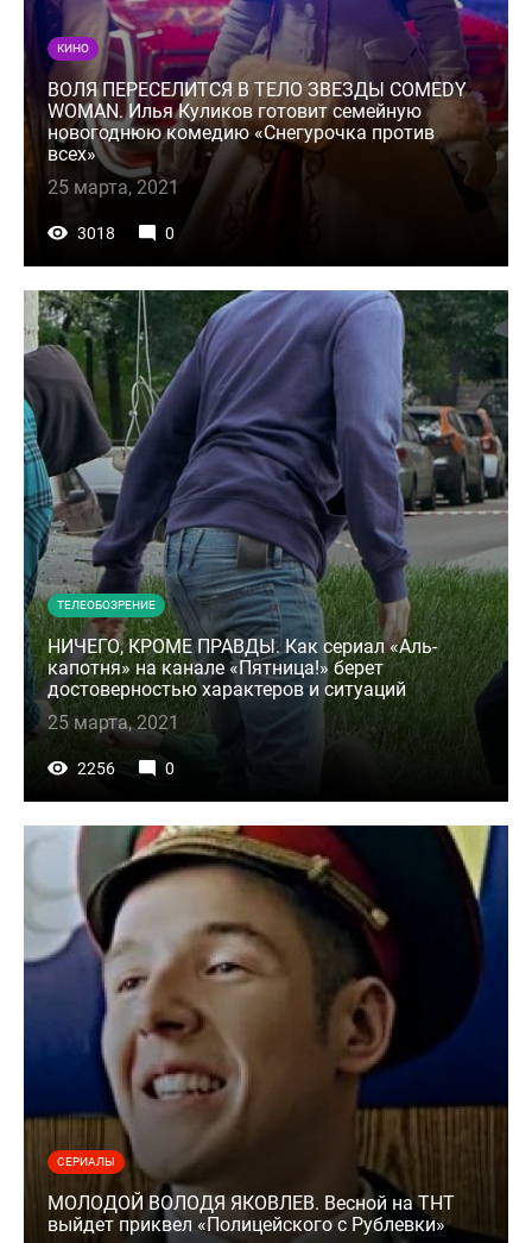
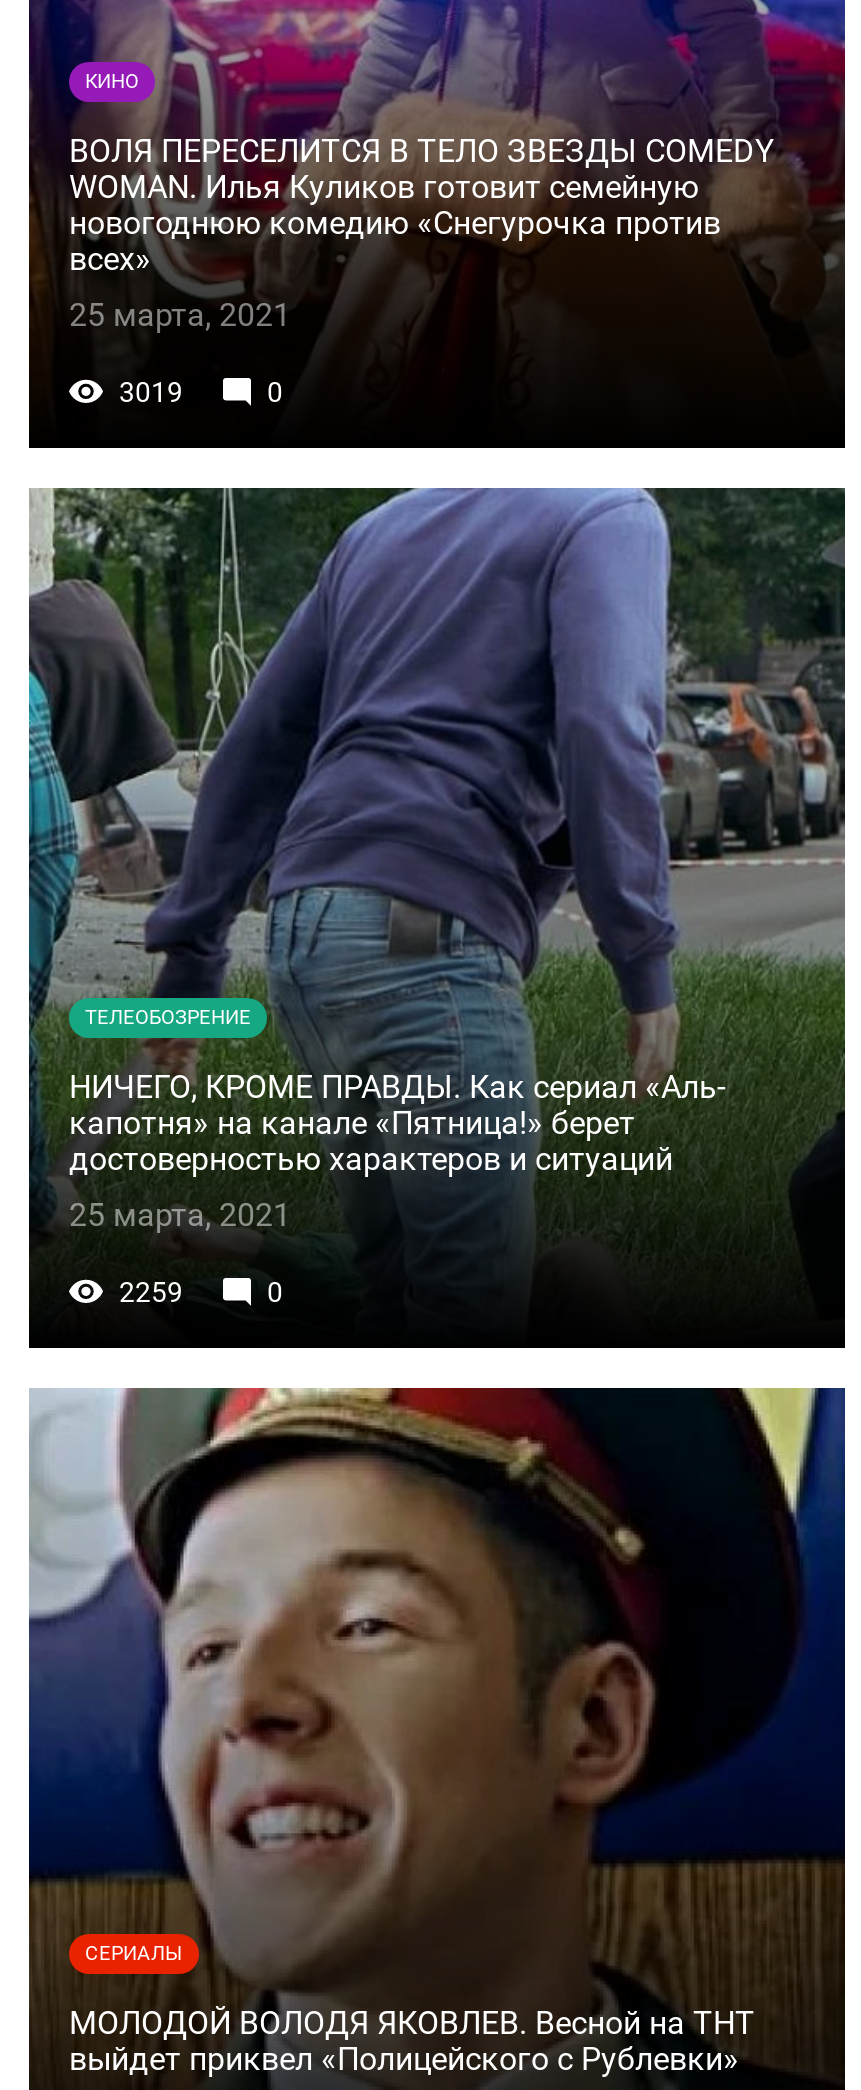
- 3018
+ 3019

- 2256
+ 2259
